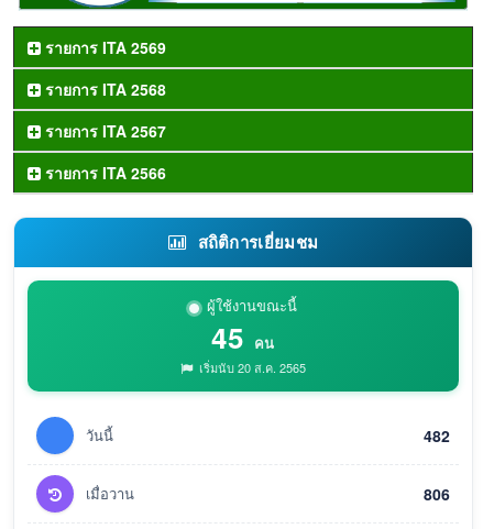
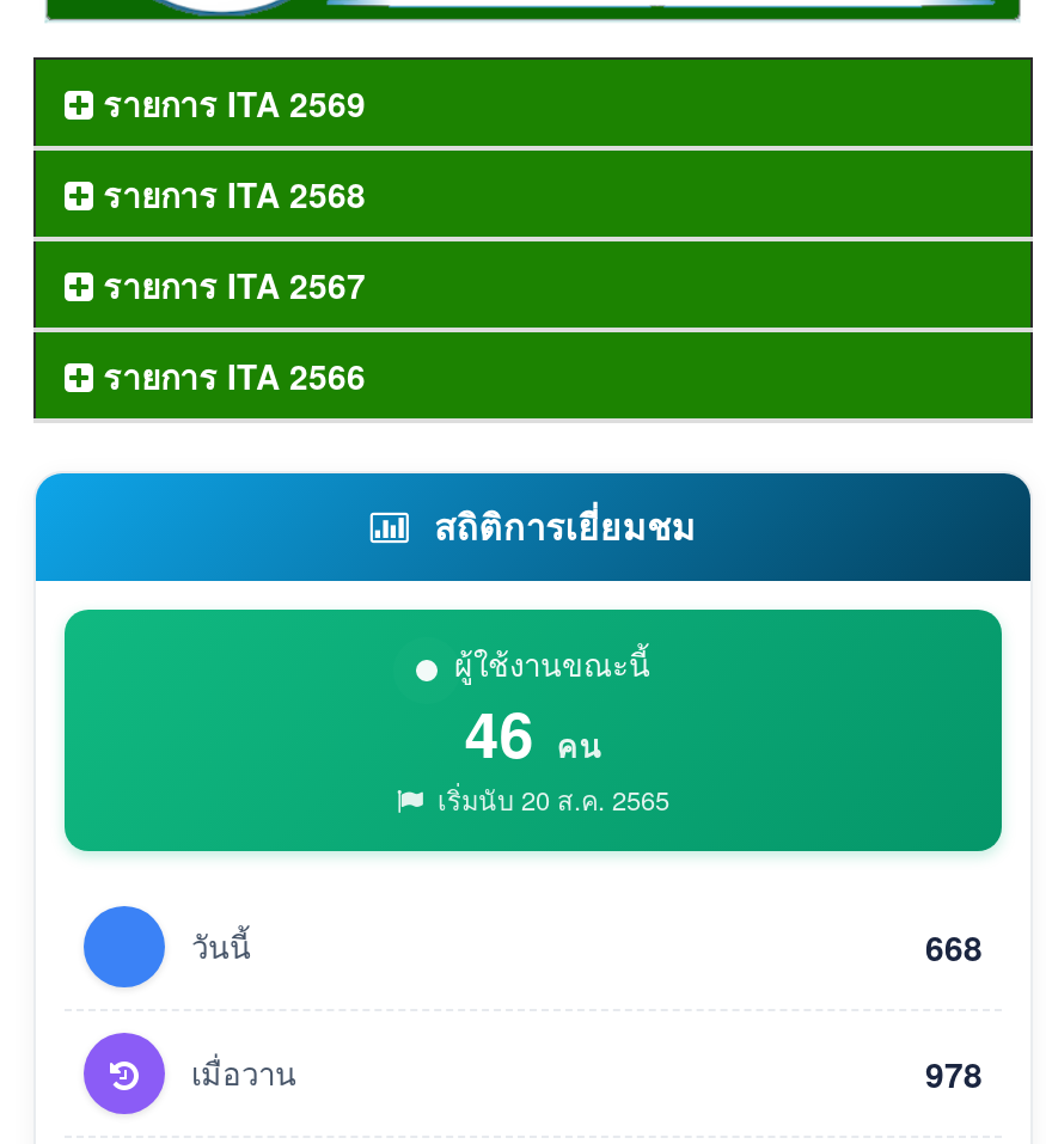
- 45 คน
+ 46 คน

- 482
+ 668

- 806
+ 978
